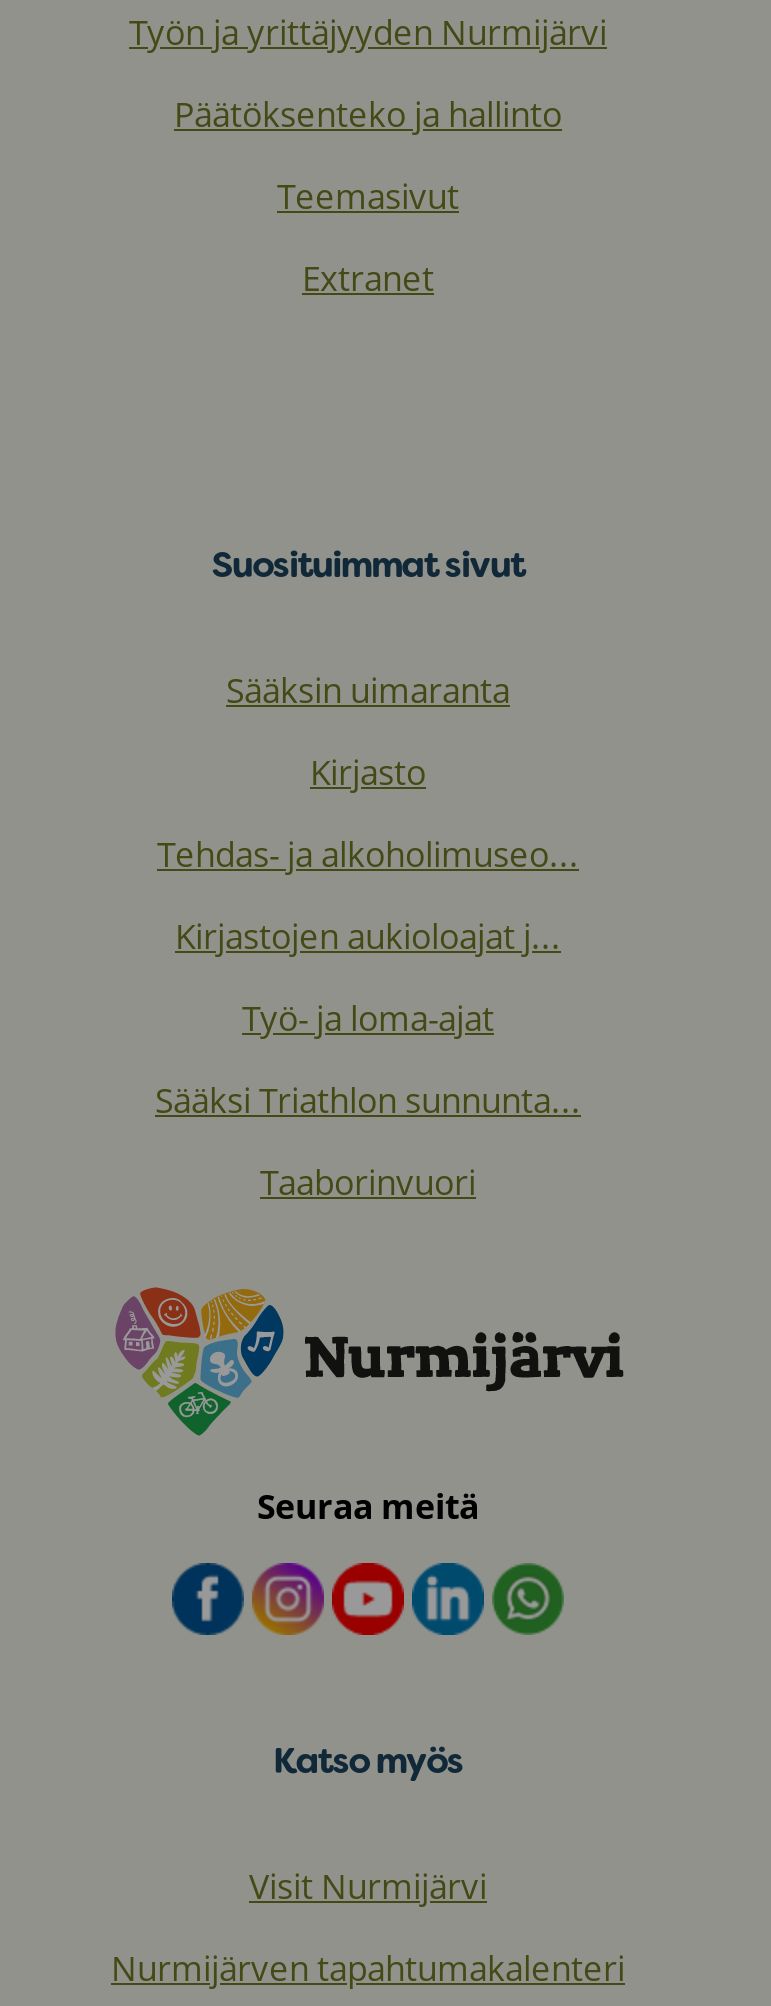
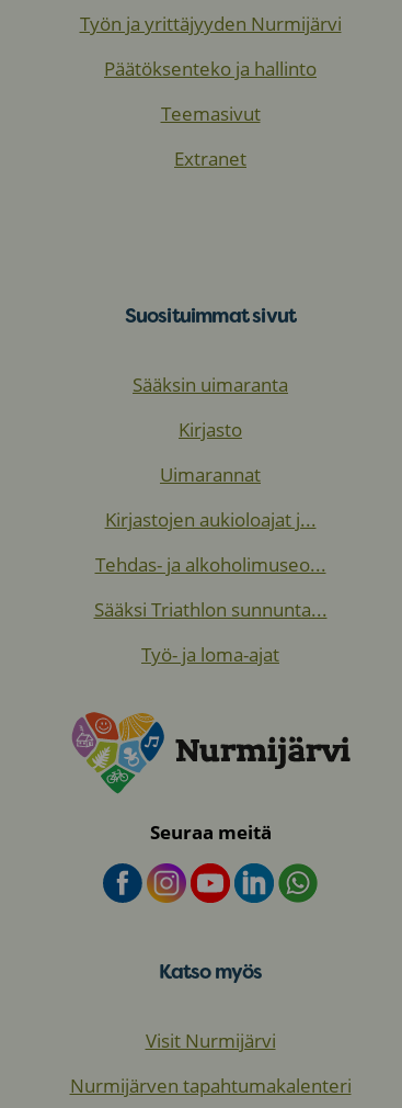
+ Uimarannat

moved down: Tehdas- ja alkoholimuseo...

moved down: Työ- ja loma-ajat

- Taaborinvuori
